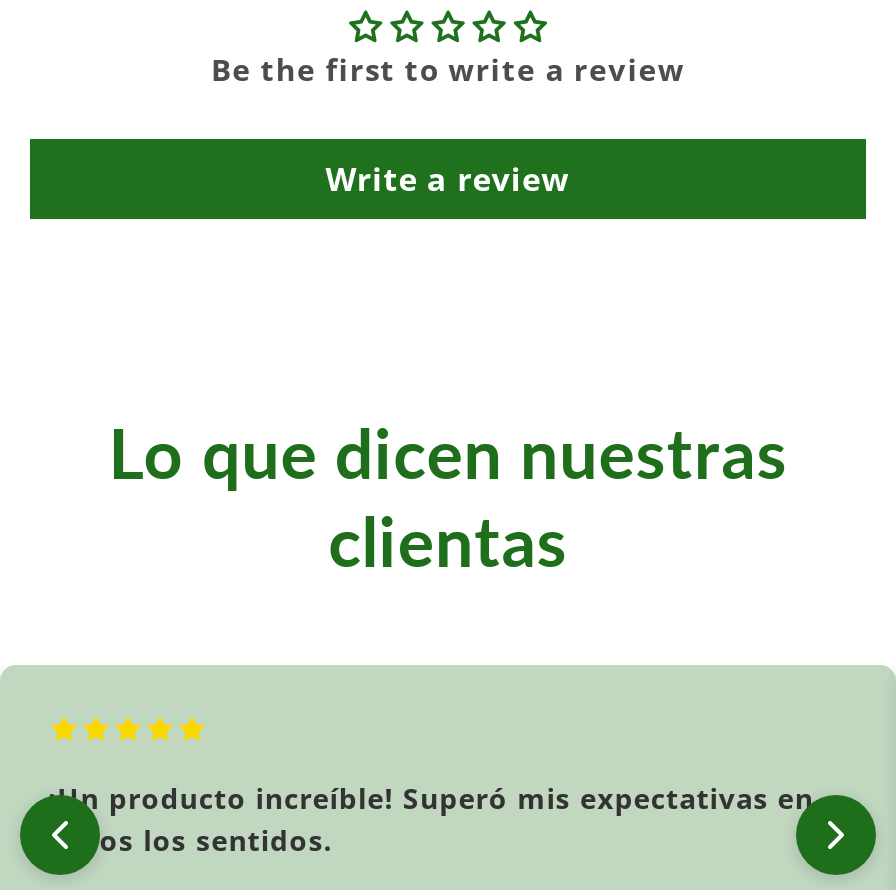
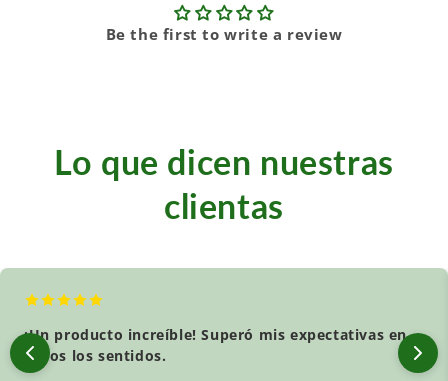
- Write a review
